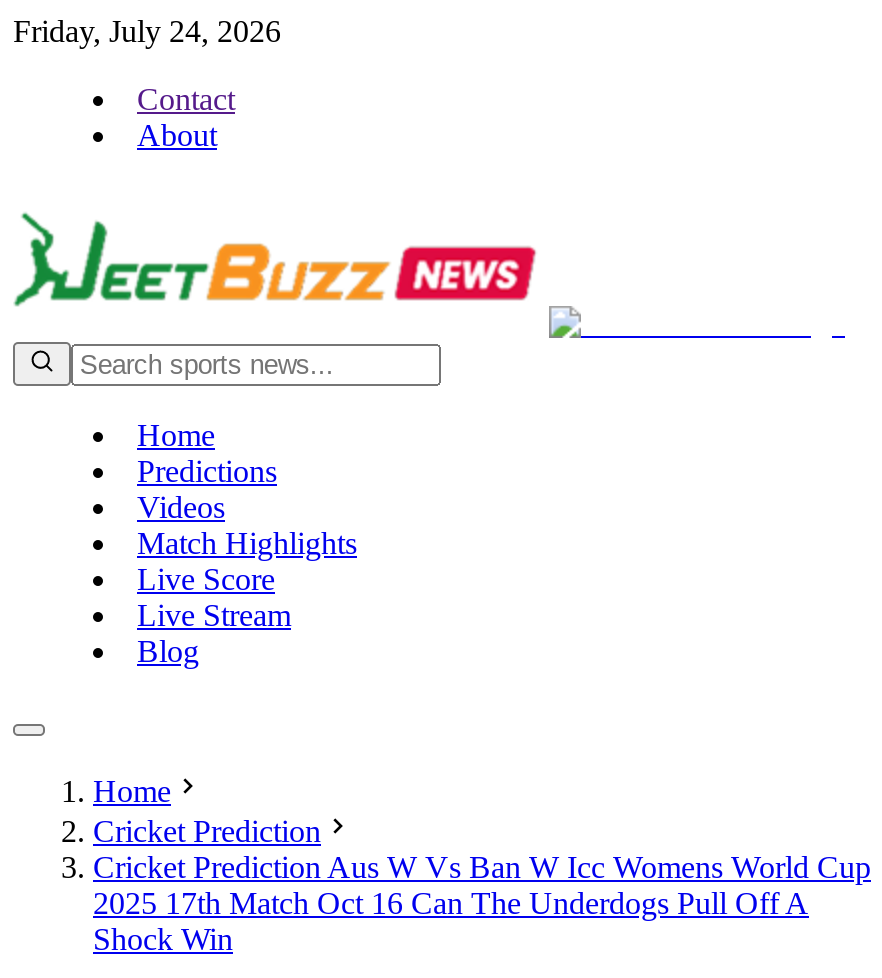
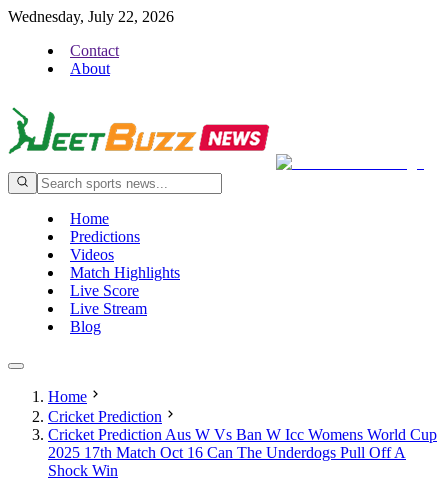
- Friday, July 24, 2026
+ Wednesday, July 22, 2026
